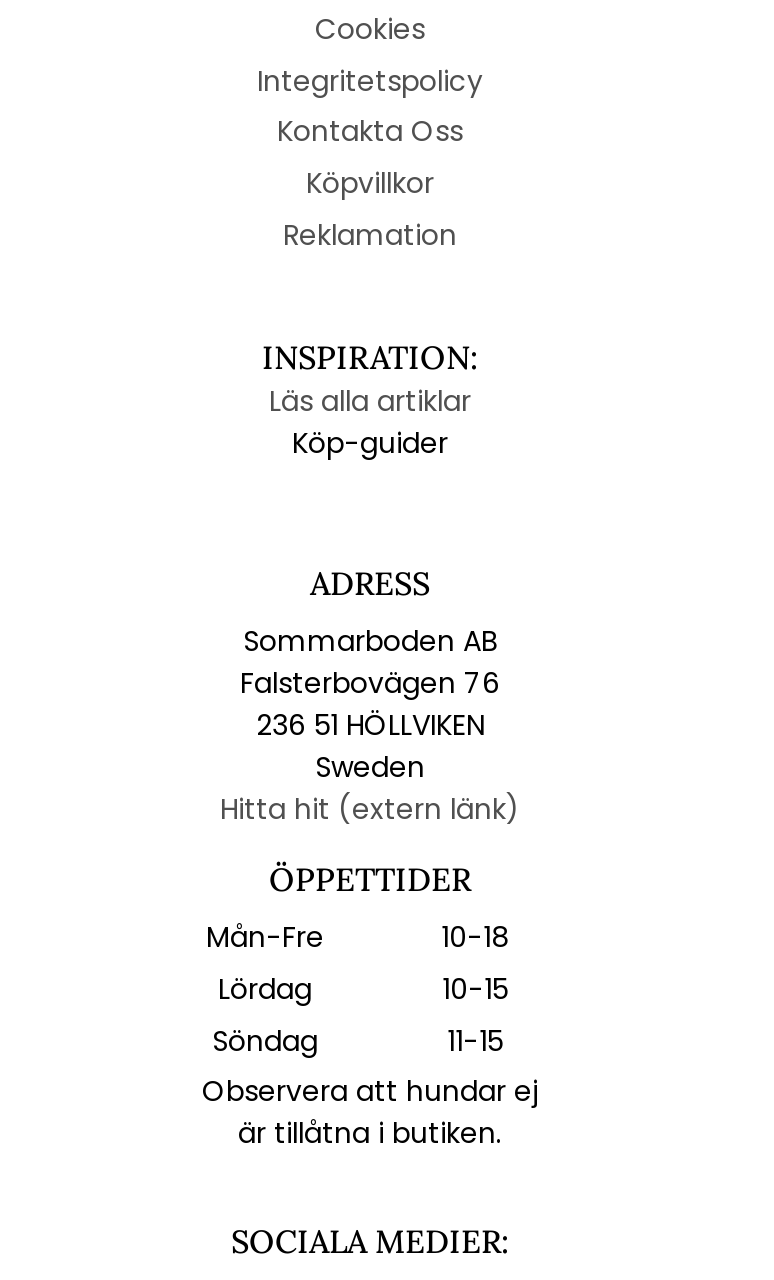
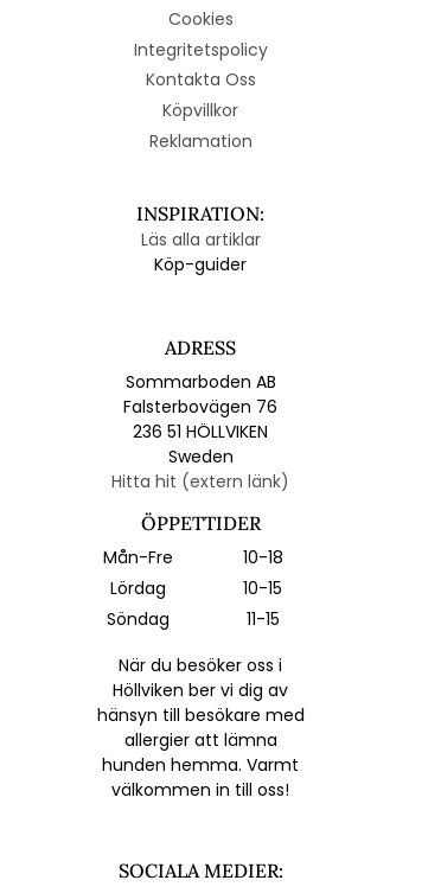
- Observera att hundar ej
- är tillåtna i butiken.
+ När du besöker oss i
+ Höllviken ber vi dig av
+ hänsyn till besökare med
+ allergier att lämna
+ hunden hemma. Varmt
+ välkommen in till oss!
